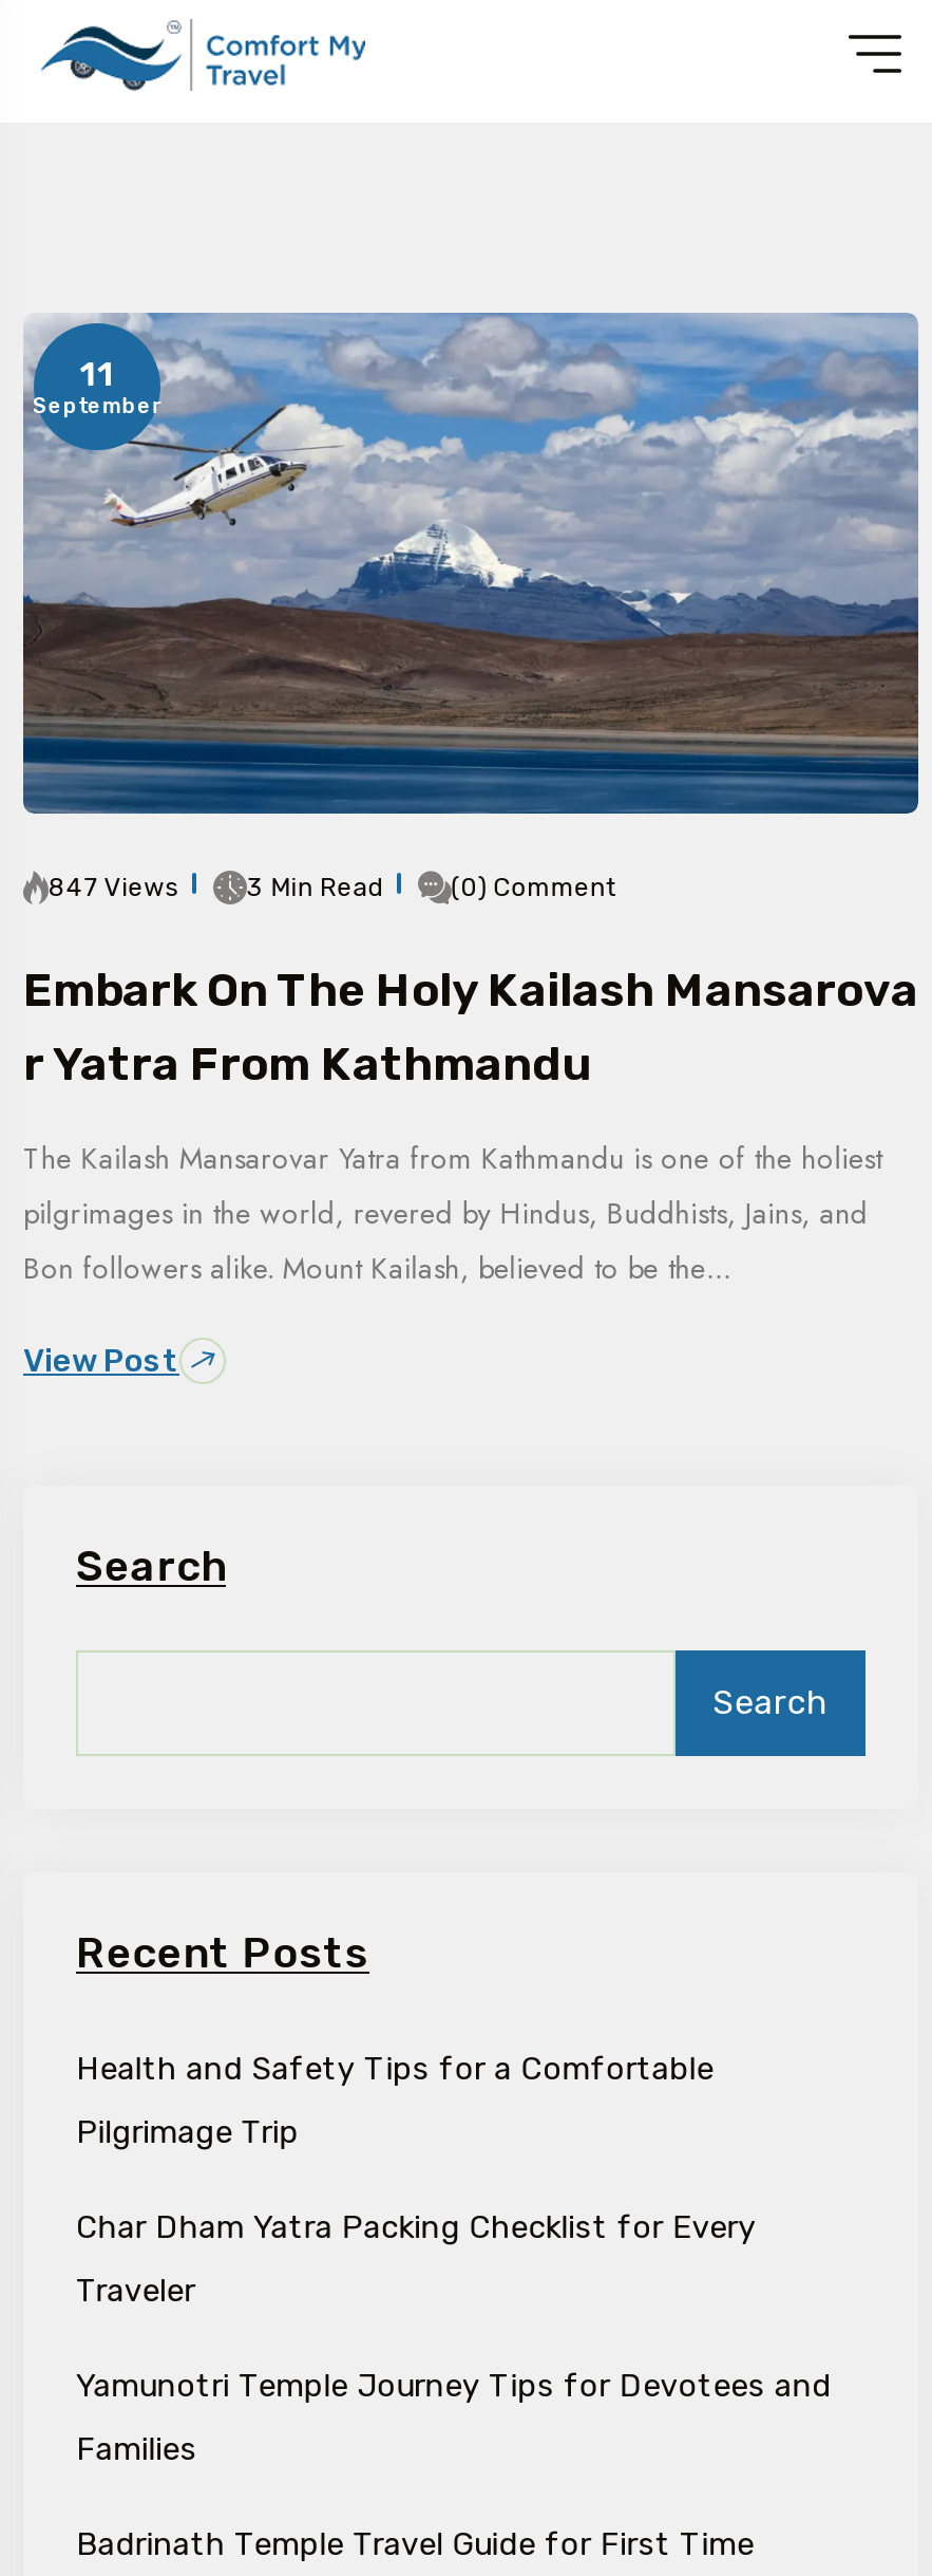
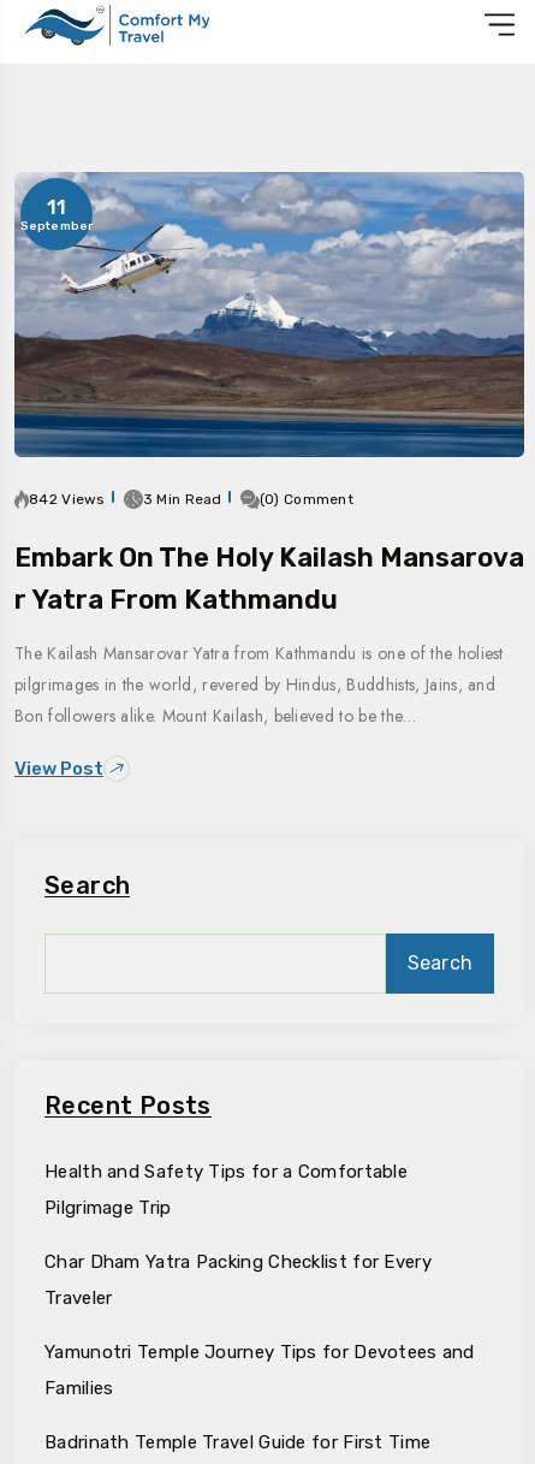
- 847 Views
+ 842 Views
